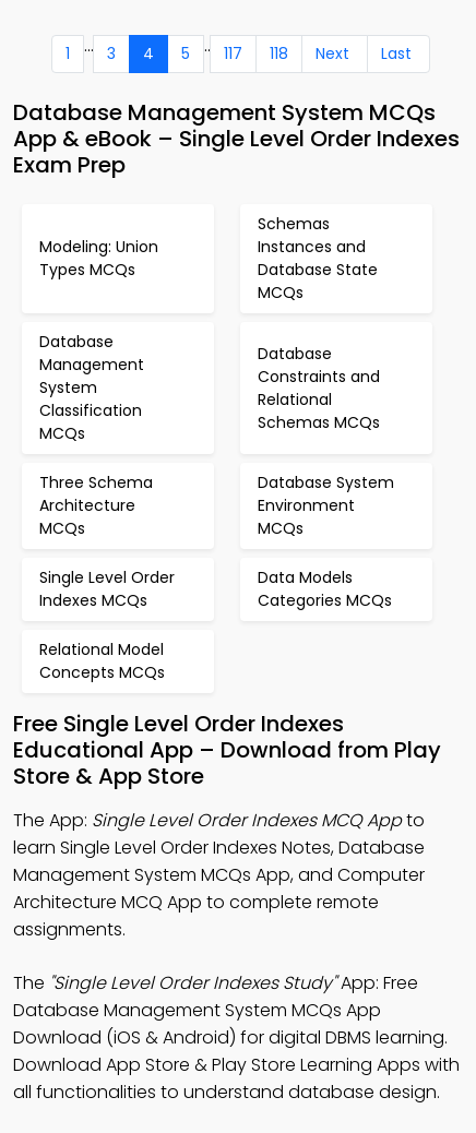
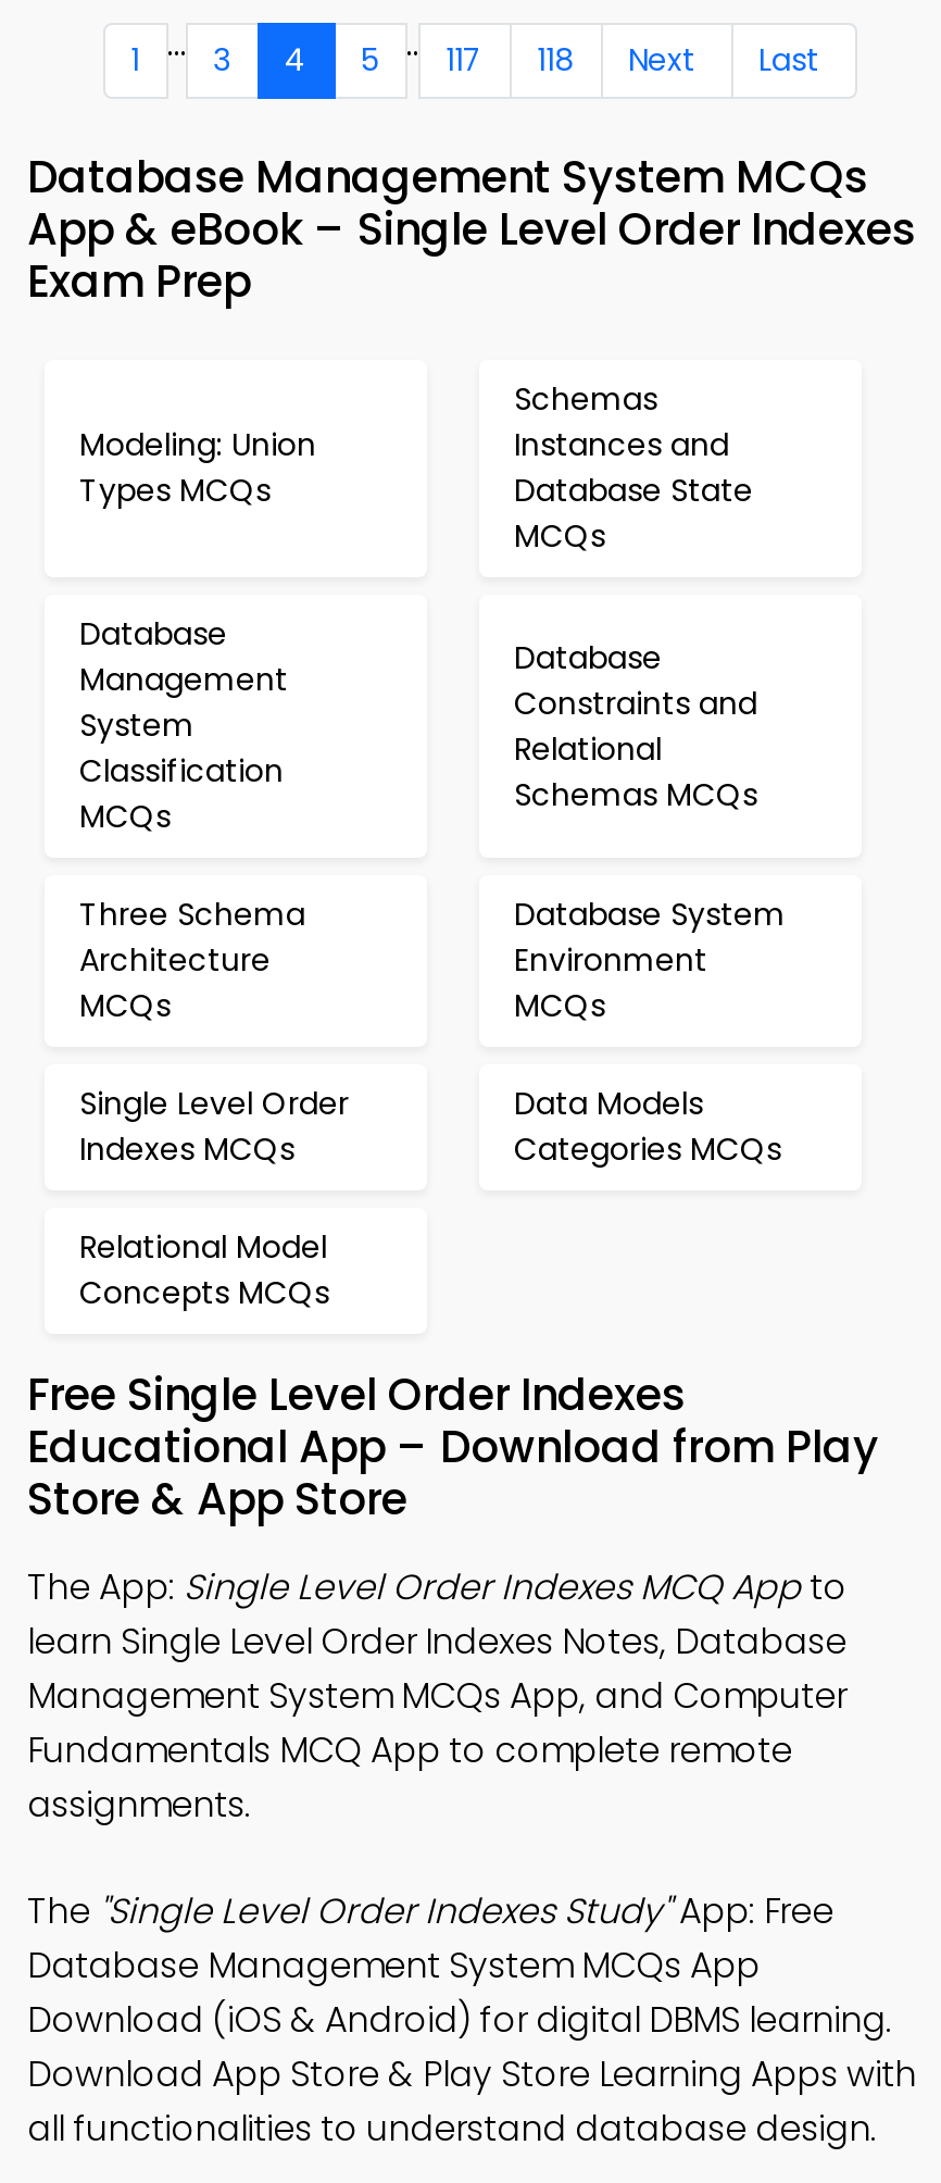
- Architecture MCQ App to complete remote
+ Fundamentals MCQ App to complete remote
